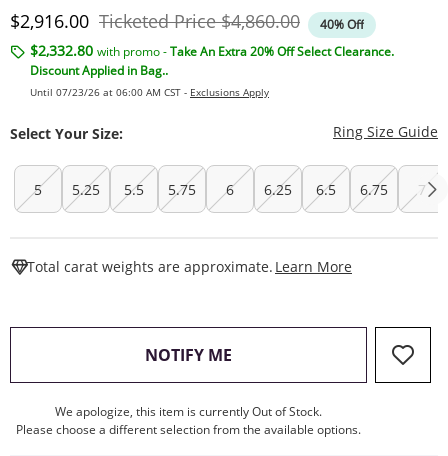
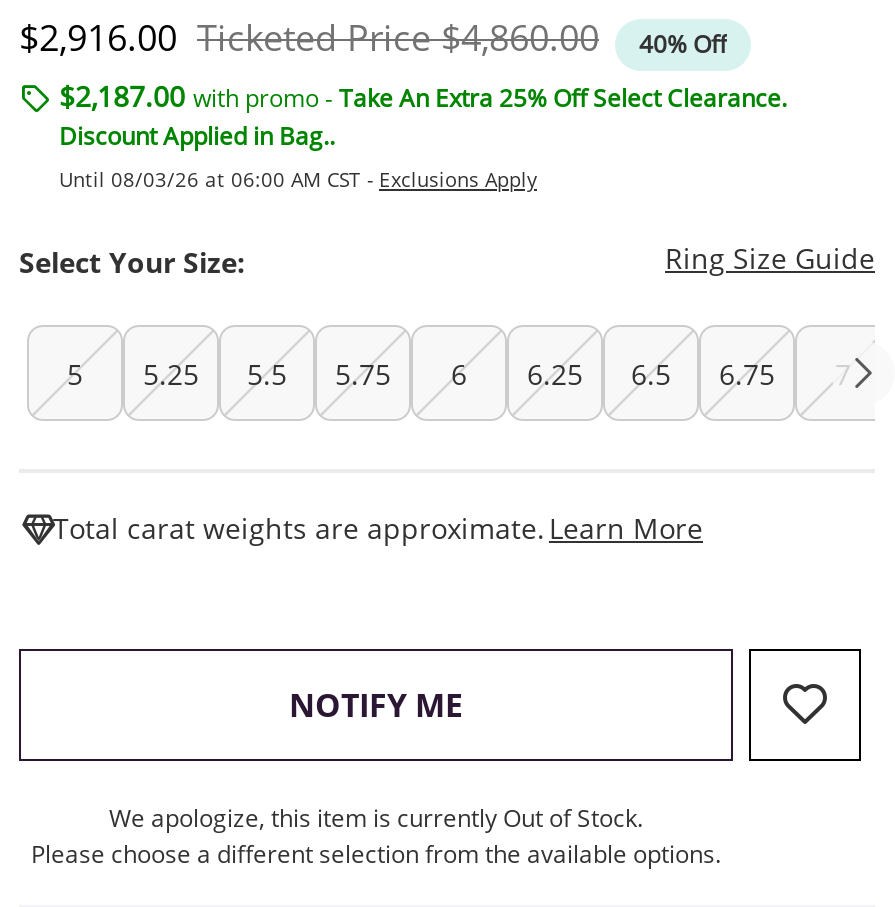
- $2,332.80 with promo - Take An Extra 20% Off Select Clearance.
+ $2,187.00 with promo - Take An Extra 25% Off Select Clearance.

- Until 07/23/26 at 06:00 AM CST - Exclusions Apply
+ Until 08/03/26 at 06:00 AM CST - Exclusions Apply
